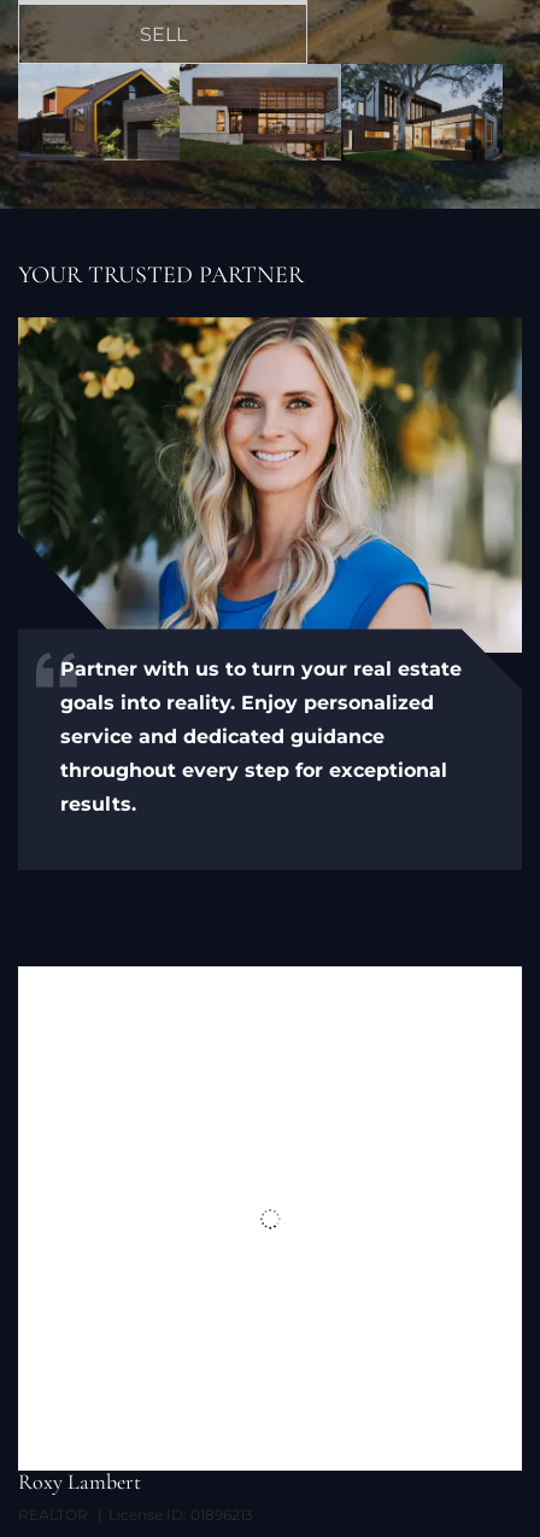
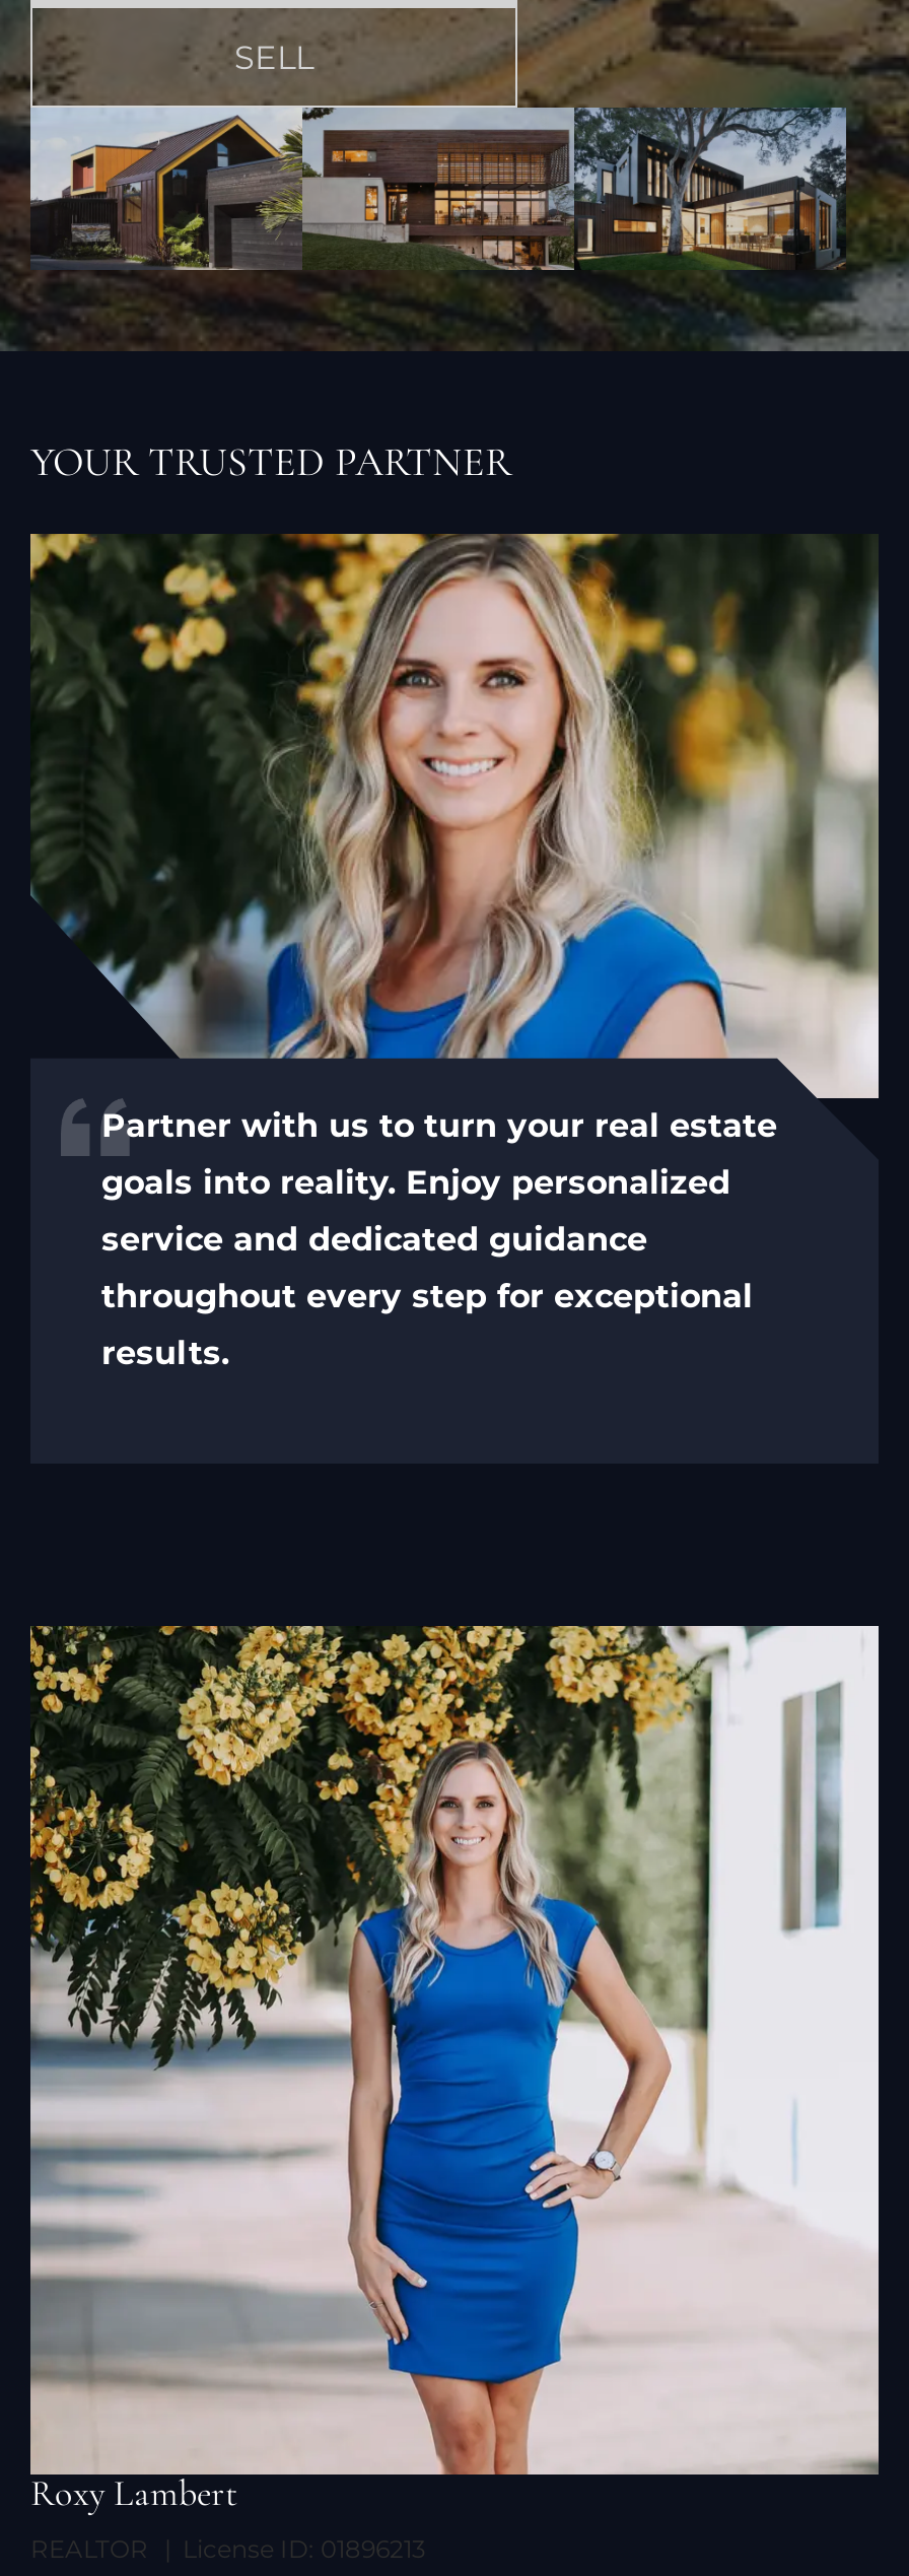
+ [image]
